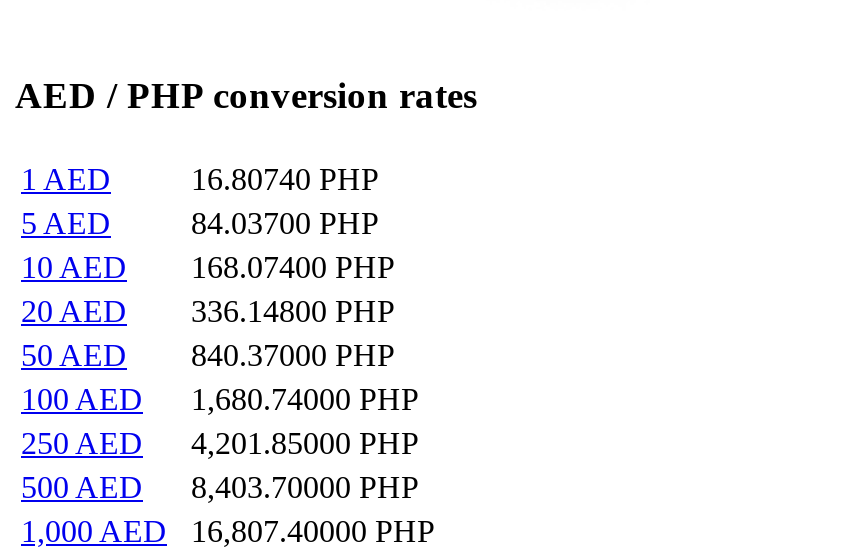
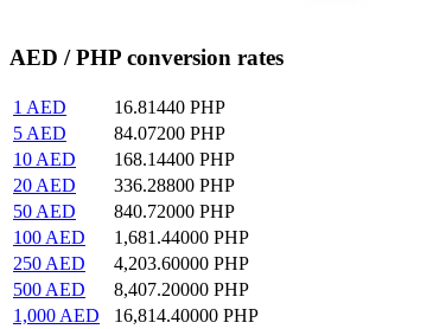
- 16.80740 PHP
+ 16.81440 PHP

- 84.03700 PHP
+ 84.07200 PHP

- 10 AED 168.07400 PHP
+ 10 AED 168.14400 PHP

- 20 AED 336.14800 PHP
+ 20 AED 336.28800 PHP

- 50 AED 840.37000 PHP
+ 50 AED 840.72000 PHP

- 100 AED 1,680.74000 PHP
+ 100 AED 1,681.44000 PHP

- 250 AED 4,201.85000 PHP
+ 250 AED 4,203.60000 PHP

- 500 AED 8,403.70000 PHP
+ 500 AED 8,407.20000 PHP

- 1,000 AED 16,807.40000 PHP
+ 1,000 AED 16,814.40000 PHP
